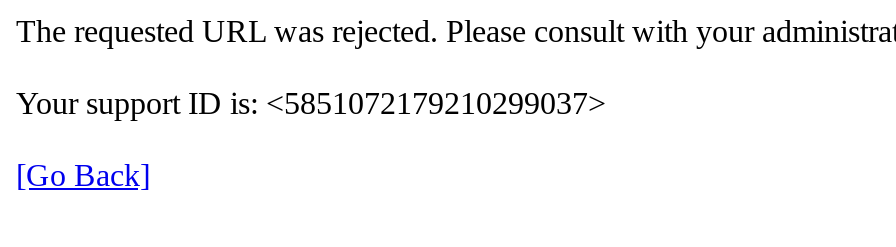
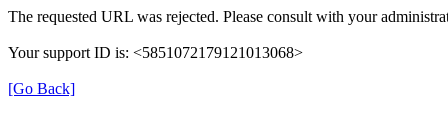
- Your support ID is: <5851072179210299037>
+ Your support ID is: <5851072179121013068>
